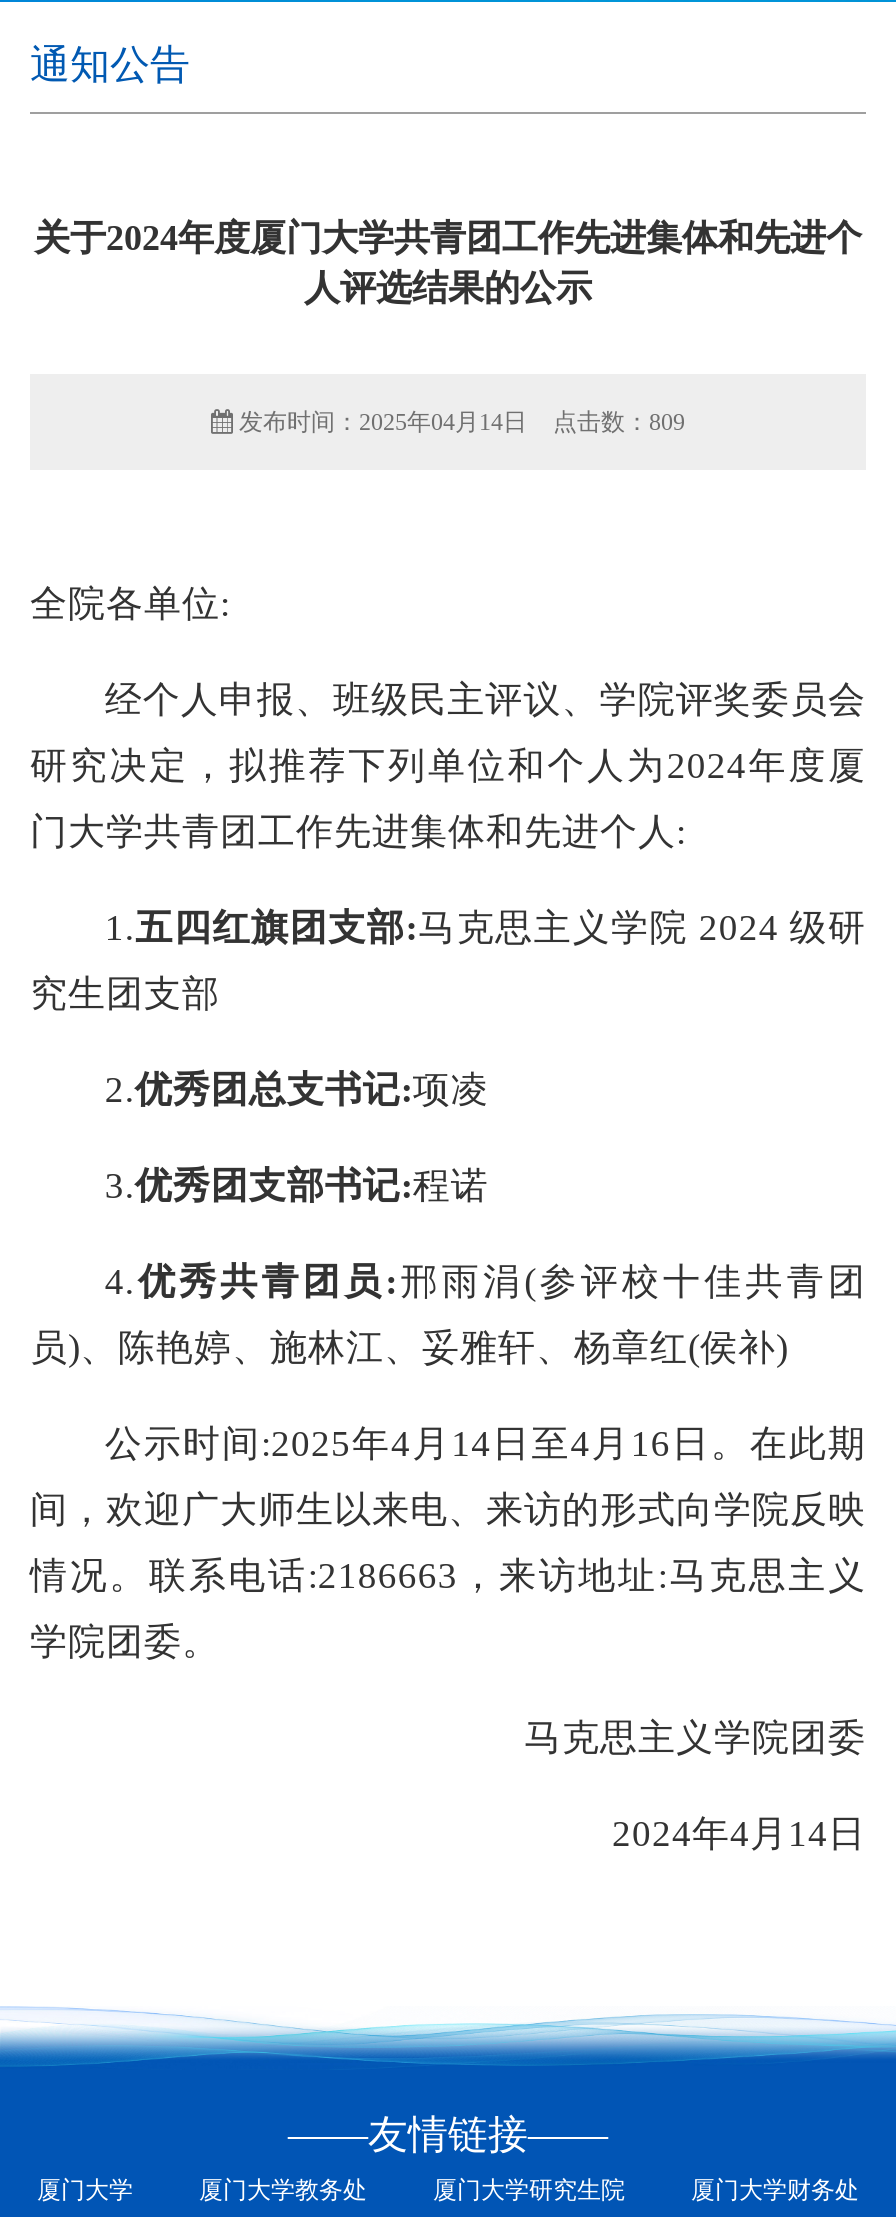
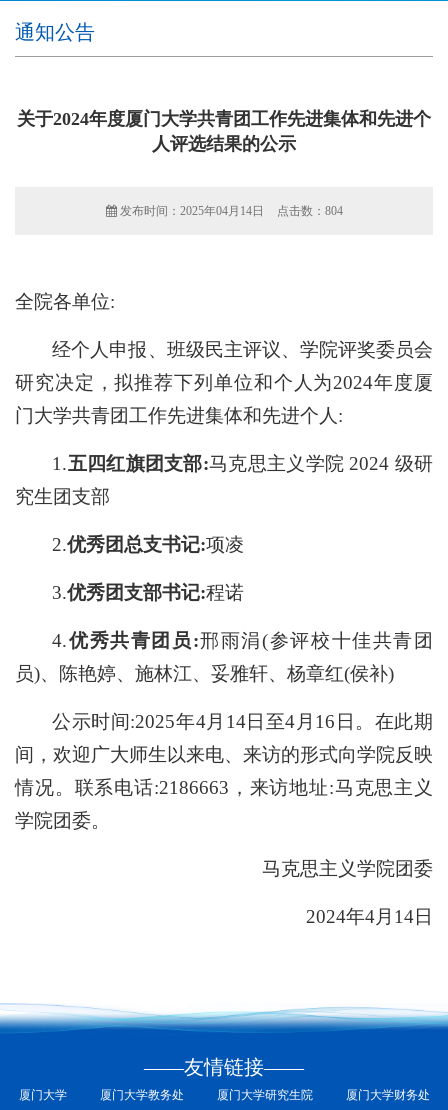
- 发布时间：2025年04月14日 点击数：809
+ 发布时间：2025年04月14日 点击数：804
